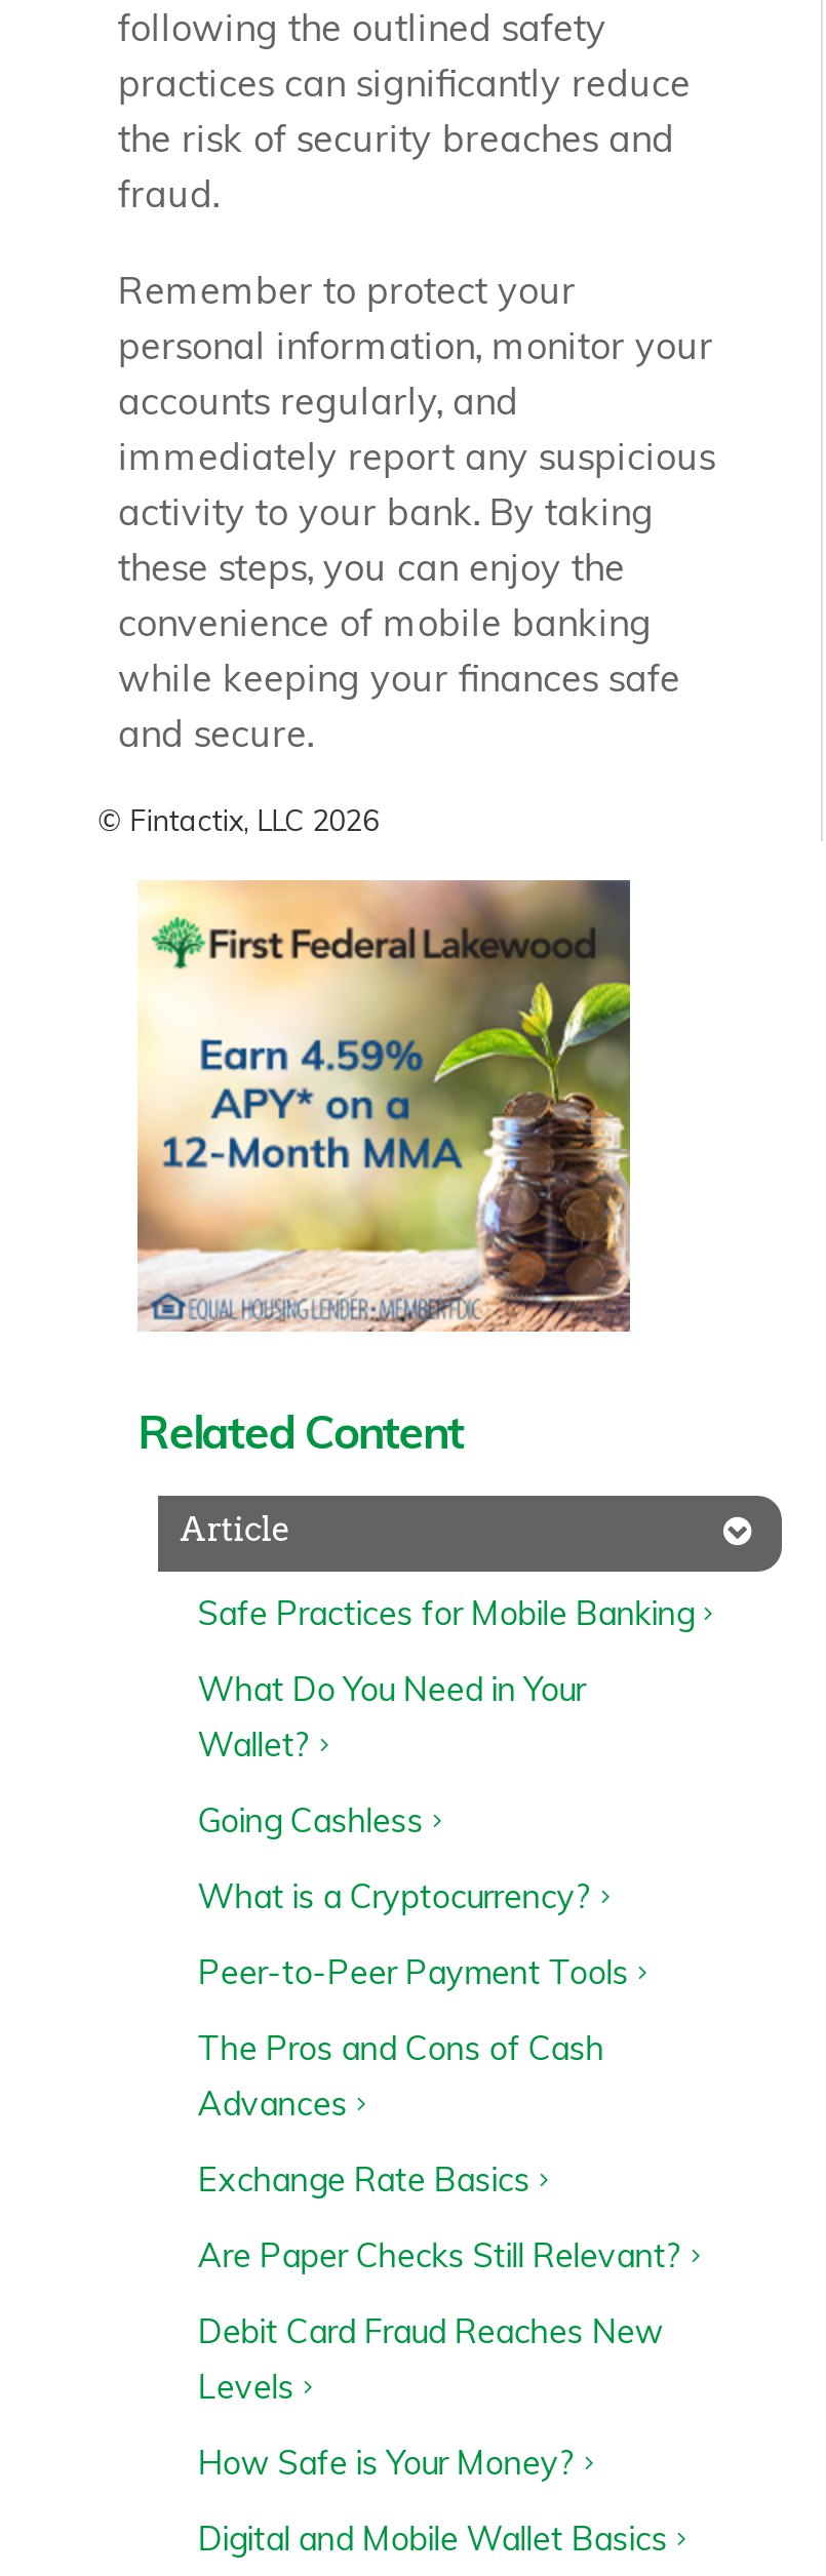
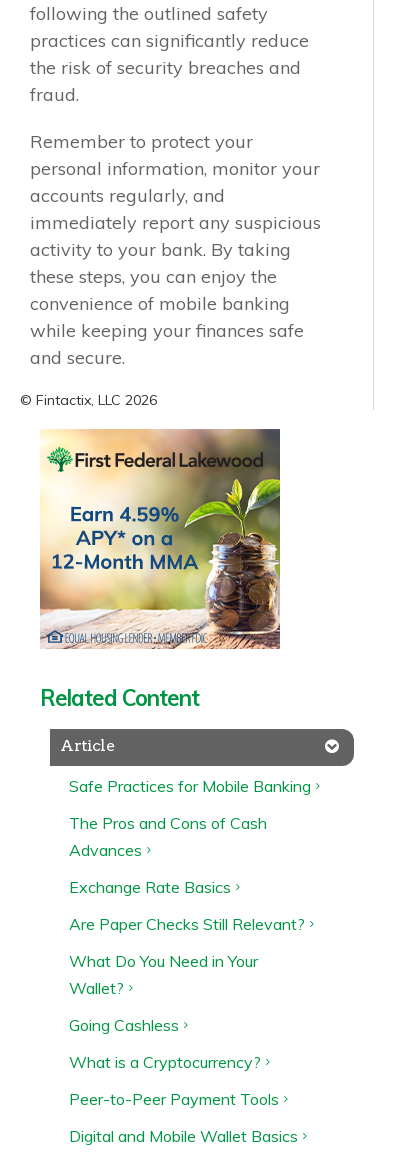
moved down: What Do You Need in Your | Wallet? | Going Cashless | What is a Cryptocurrency? | Peer-to-Peer Payment Tools

moved up: The Pros and Cons of Cash | Advances | Exchange Rate Basics | Are Paper Checks Still Relevant?

- Debit Card Fraud Reaches New
- Levels
- How Safe is Your Money?
